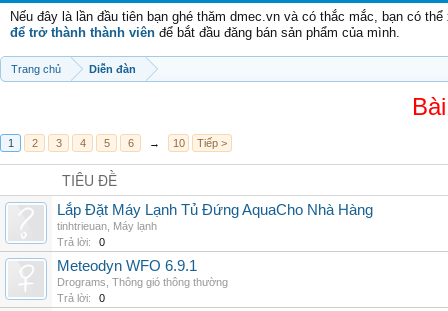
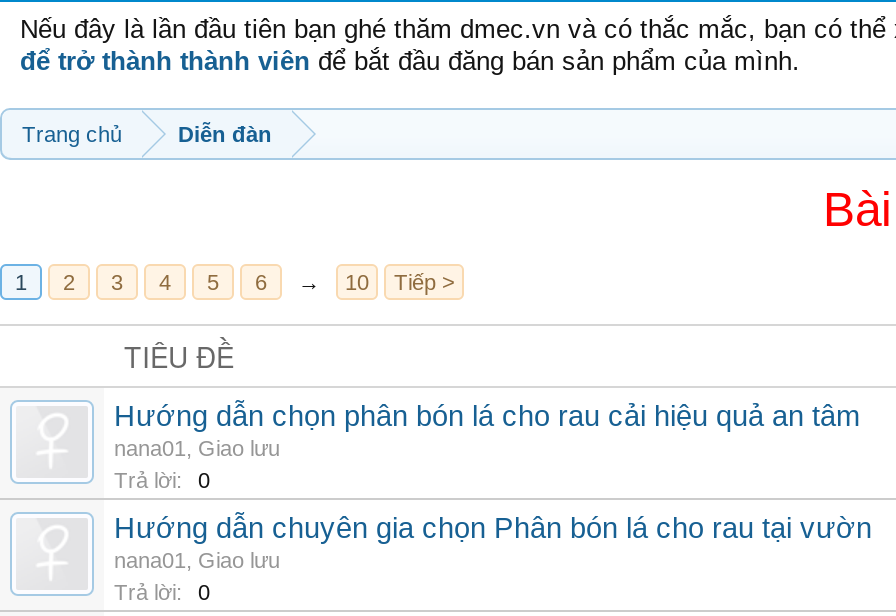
- Lắp Đặt Máy Lạnh Tủ Đứng AquaCho Nhà Hàng
- tinhtrieuan, Máy lạnh
+ Hướng dẫn chọn phân bón lá cho rau cải hiệu quả an tâm
+ nana01, Giao lưu

- Meteodyn WFO 6.9.1
- Drograms, Thông gió thông thường
+ Hướng dẫn chuyên gia chọn Phân bón lá cho rau tại vườn
+ nana01, Giao lưu
